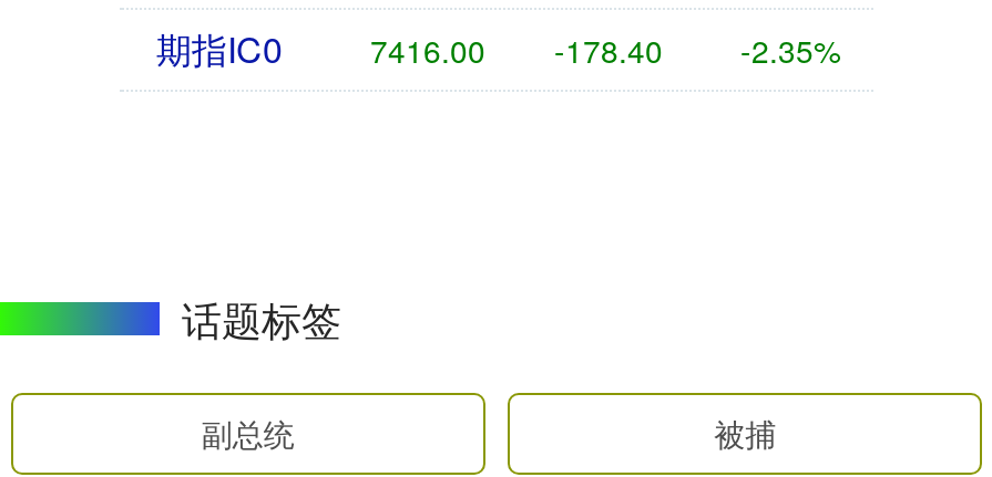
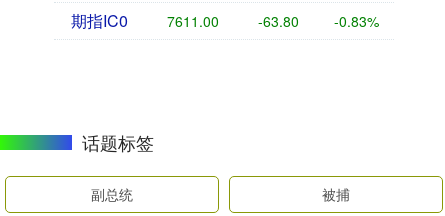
- 7416.00
+ 7611.00

- -178.40
+ -63.80

- -2.35%
+ -0.83%
